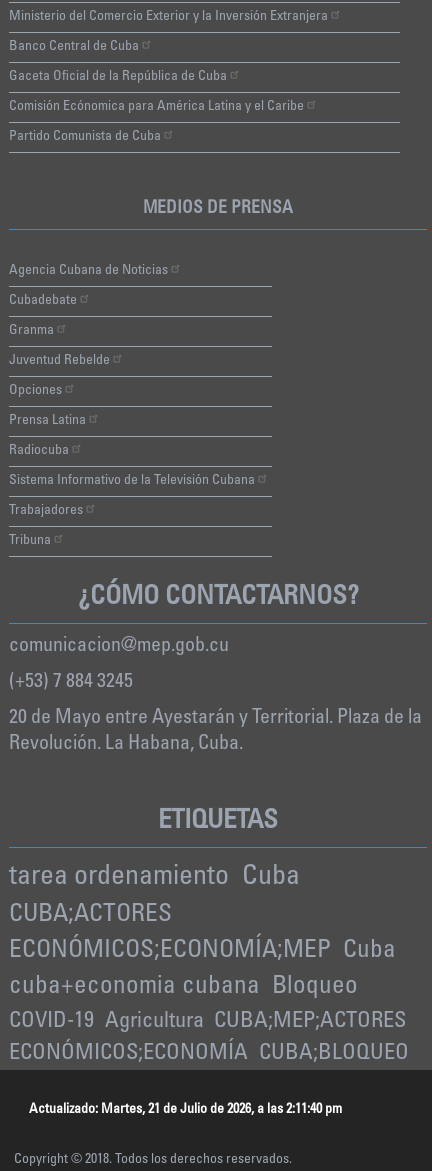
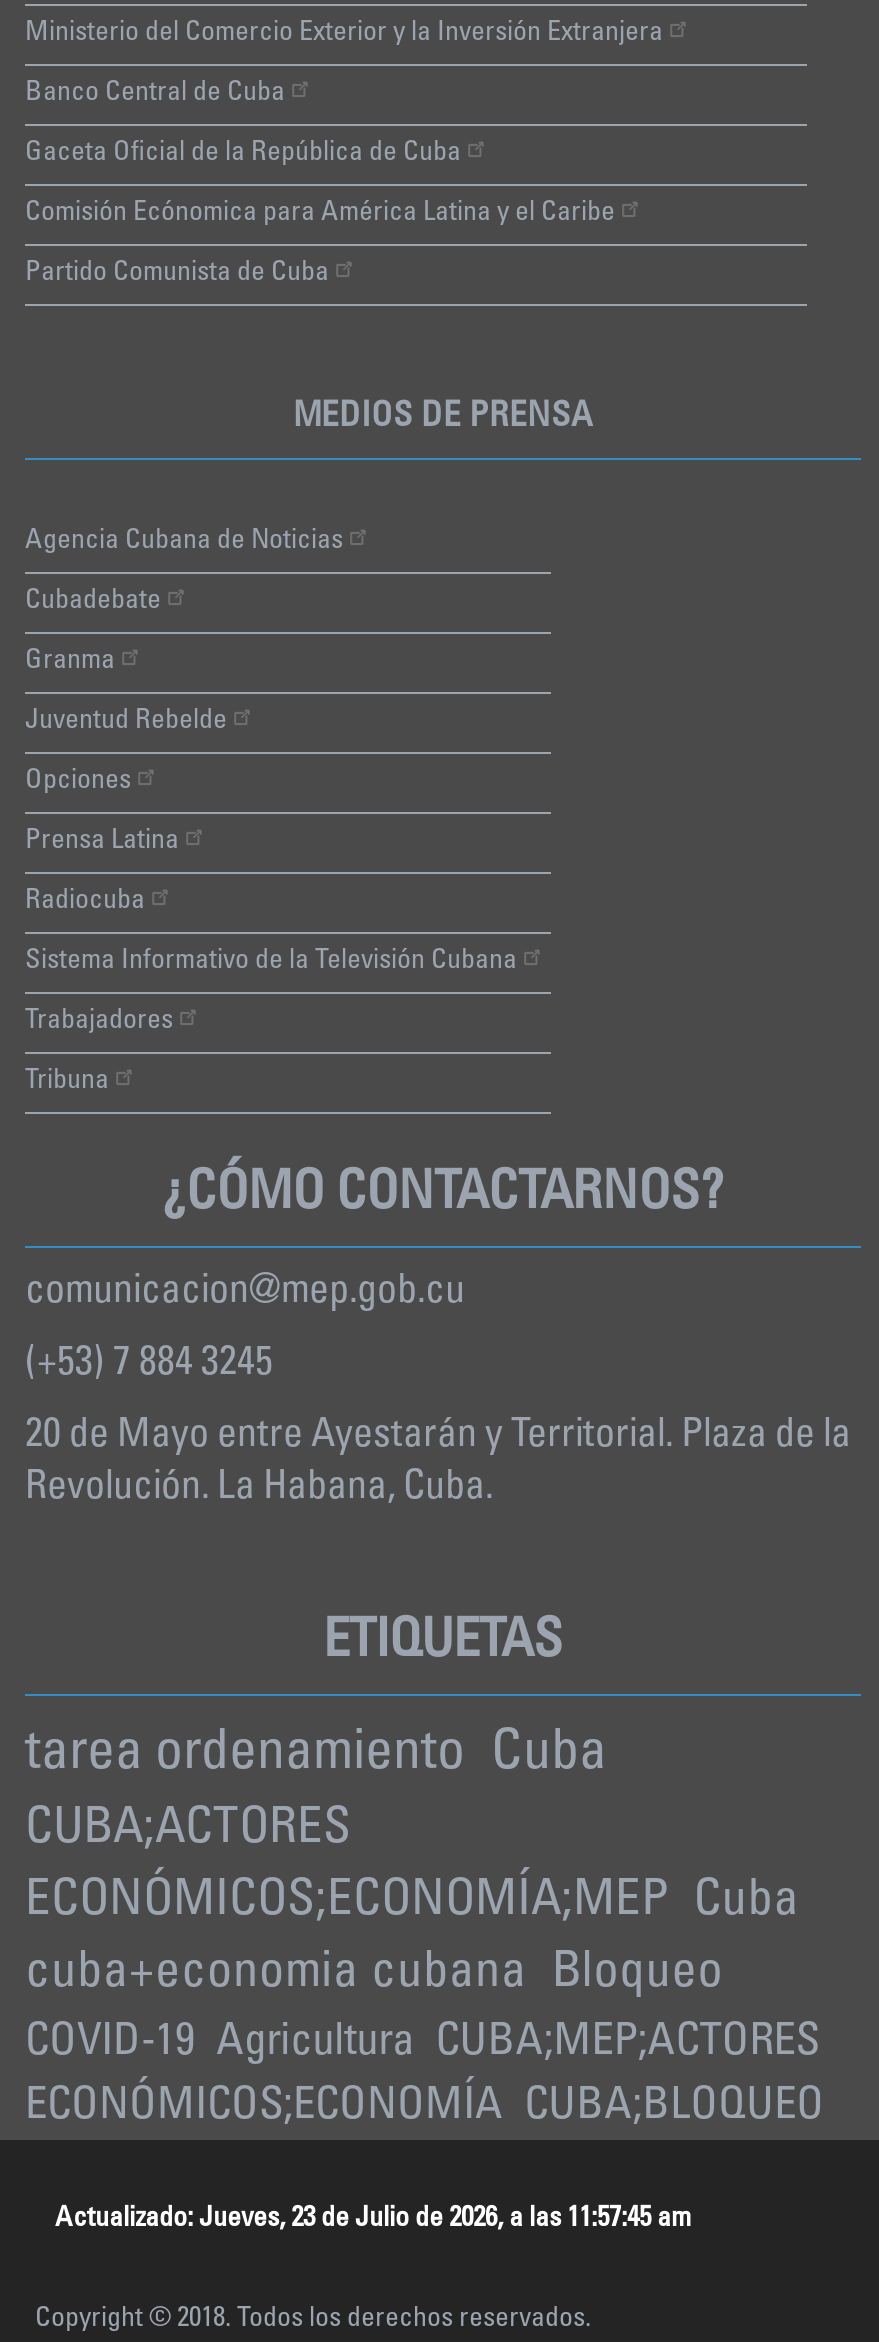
- Actualizado: Martes, 21 de Julio de 2026, a las 2:11:40 pm
+ Actualizado: Jueves, 23 de Julio de 2026, a las 11:57:45 am
